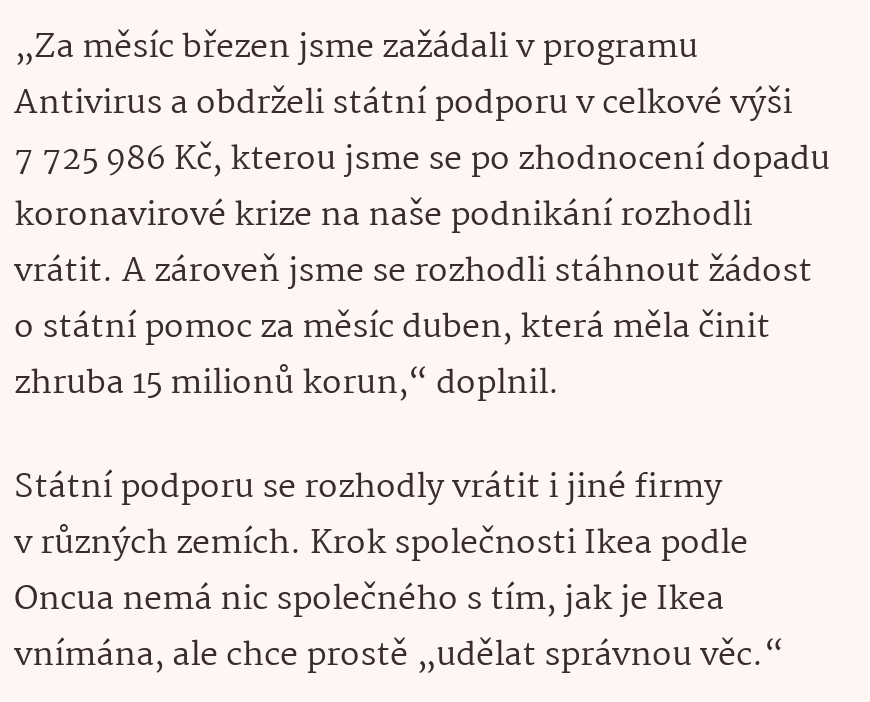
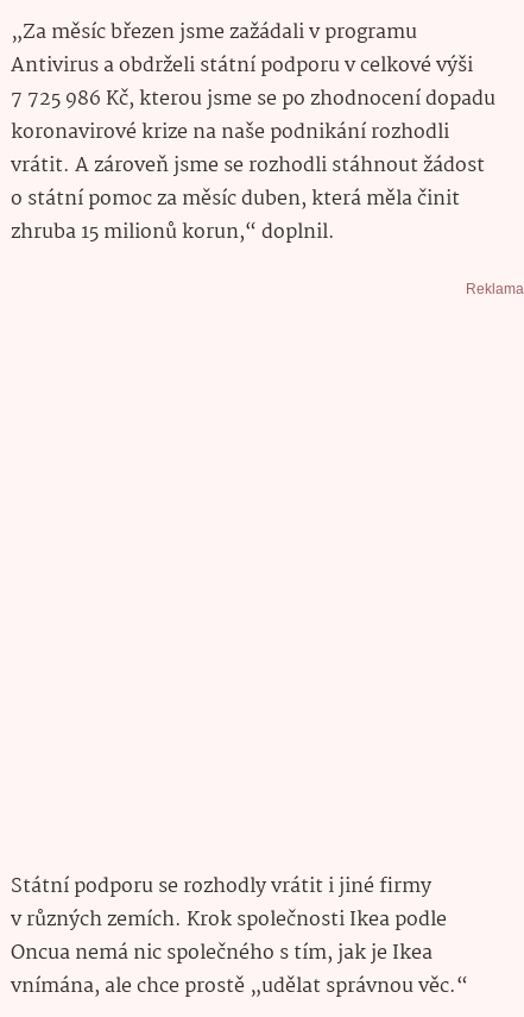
+ Reklama
